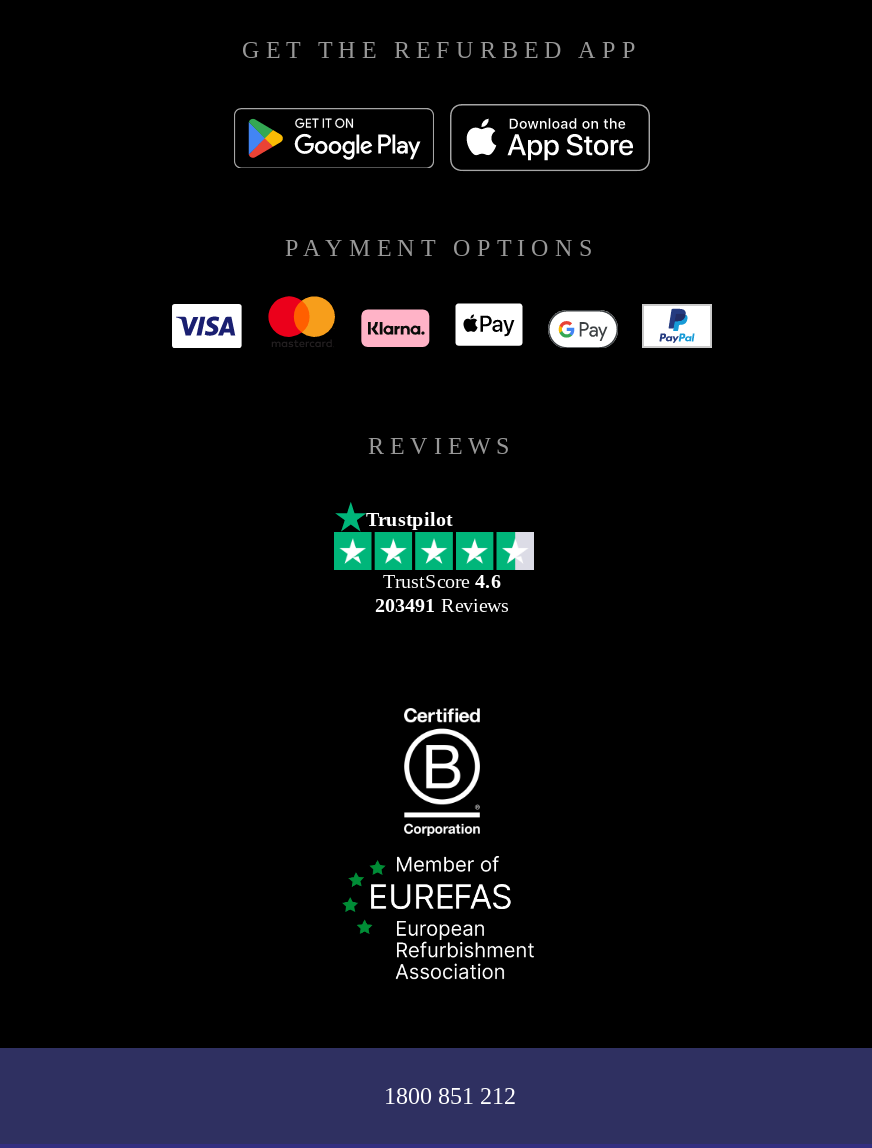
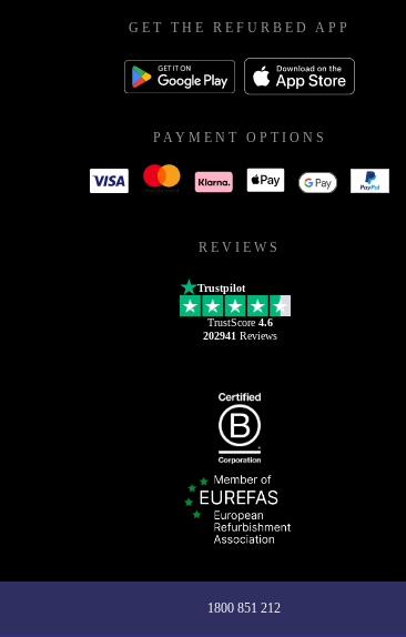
- 203491 Reviews
+ 202941 Reviews
